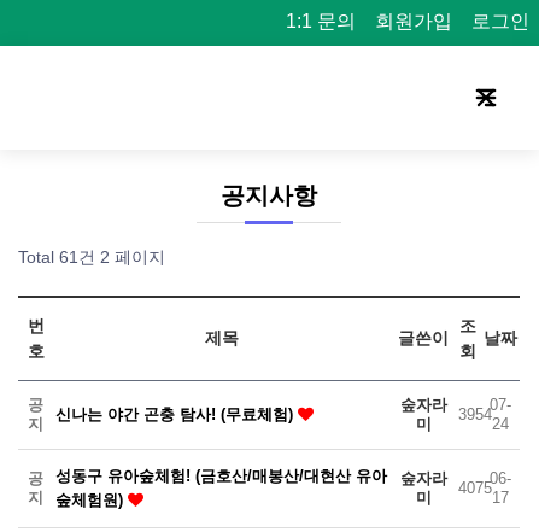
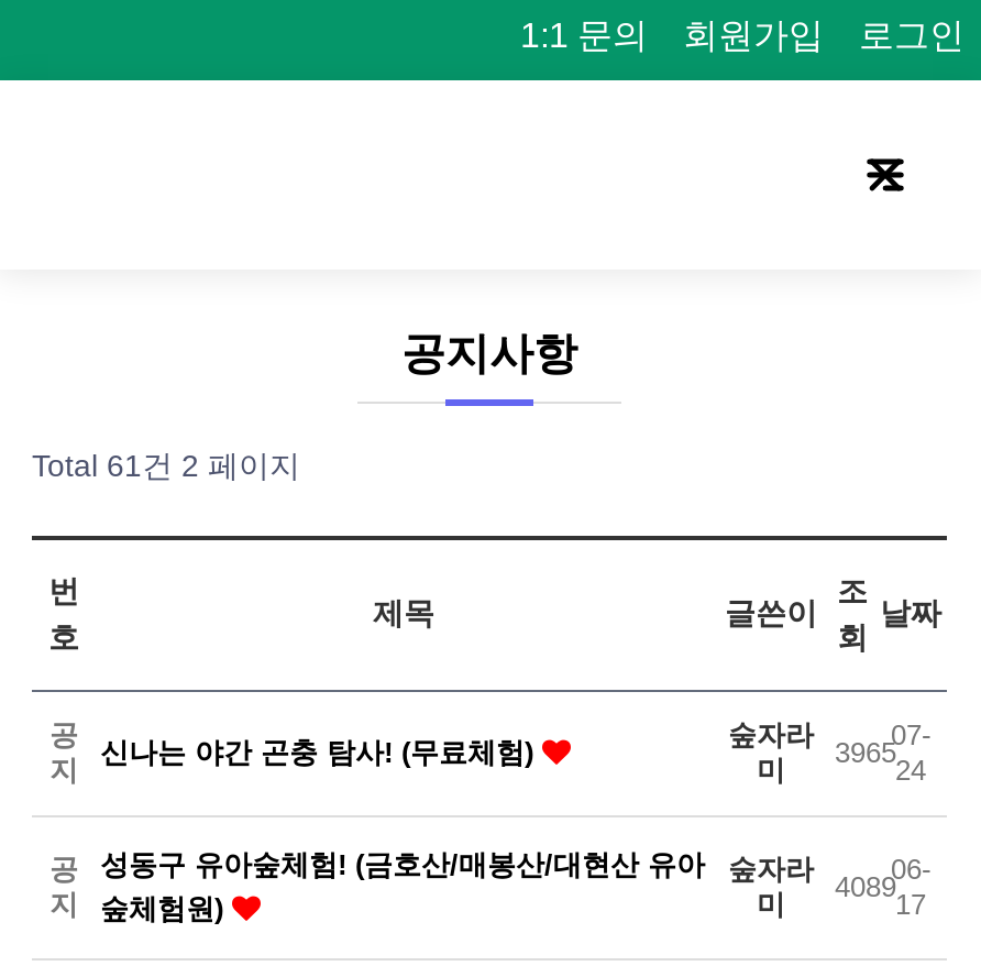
- 3954
+ 3965

- 4075
+ 4089
